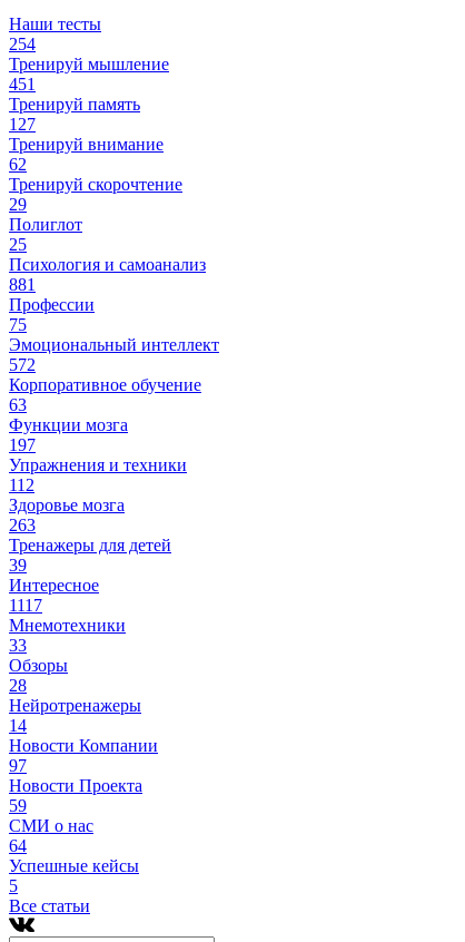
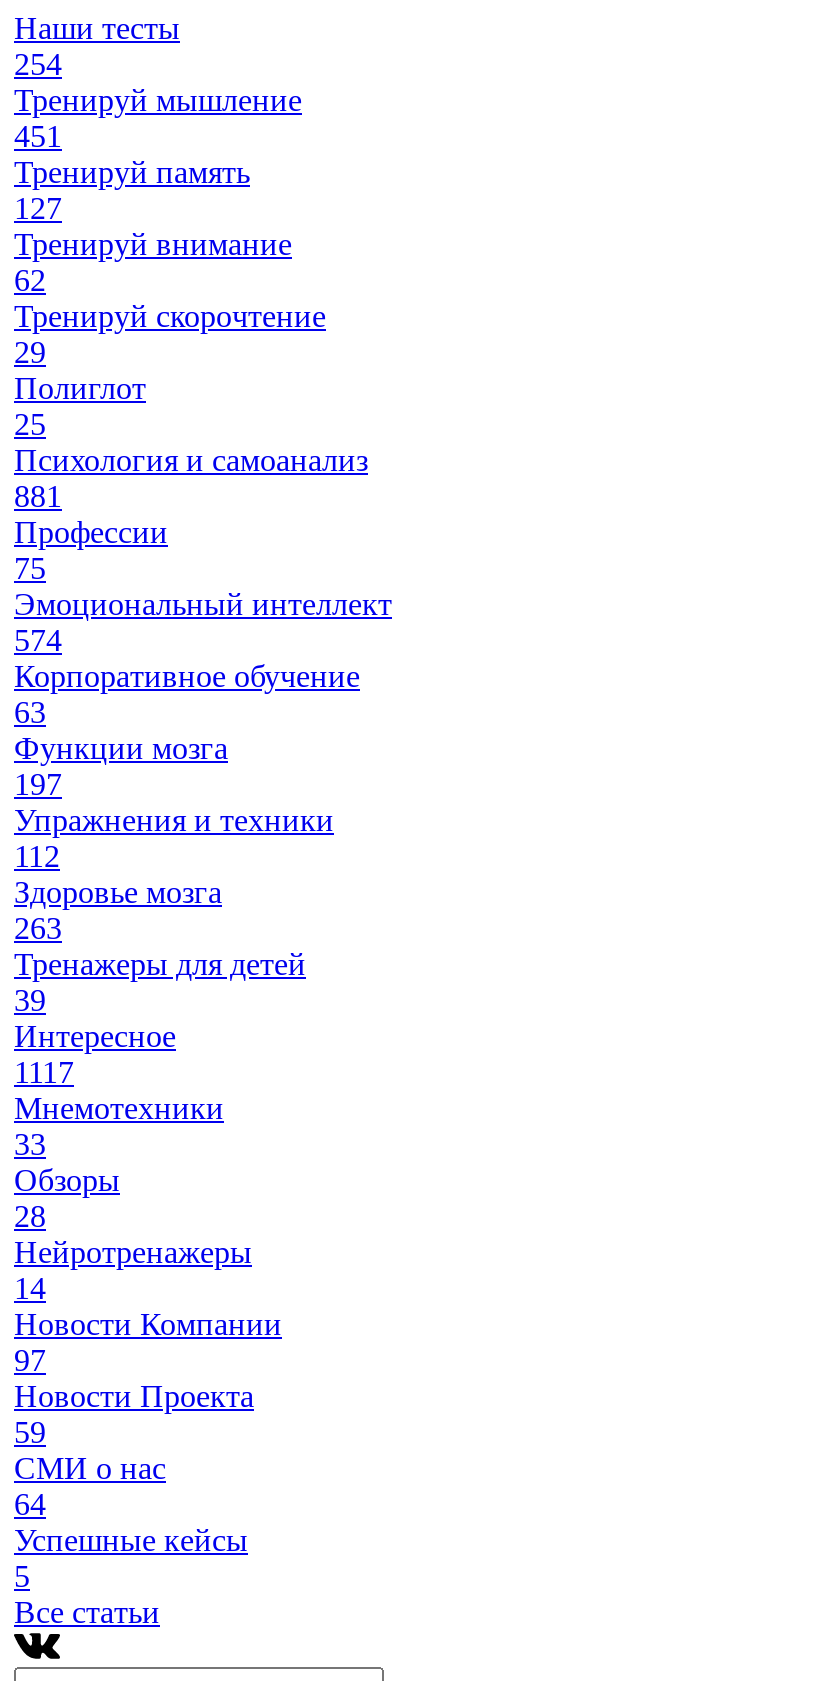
- 572
+ 574
